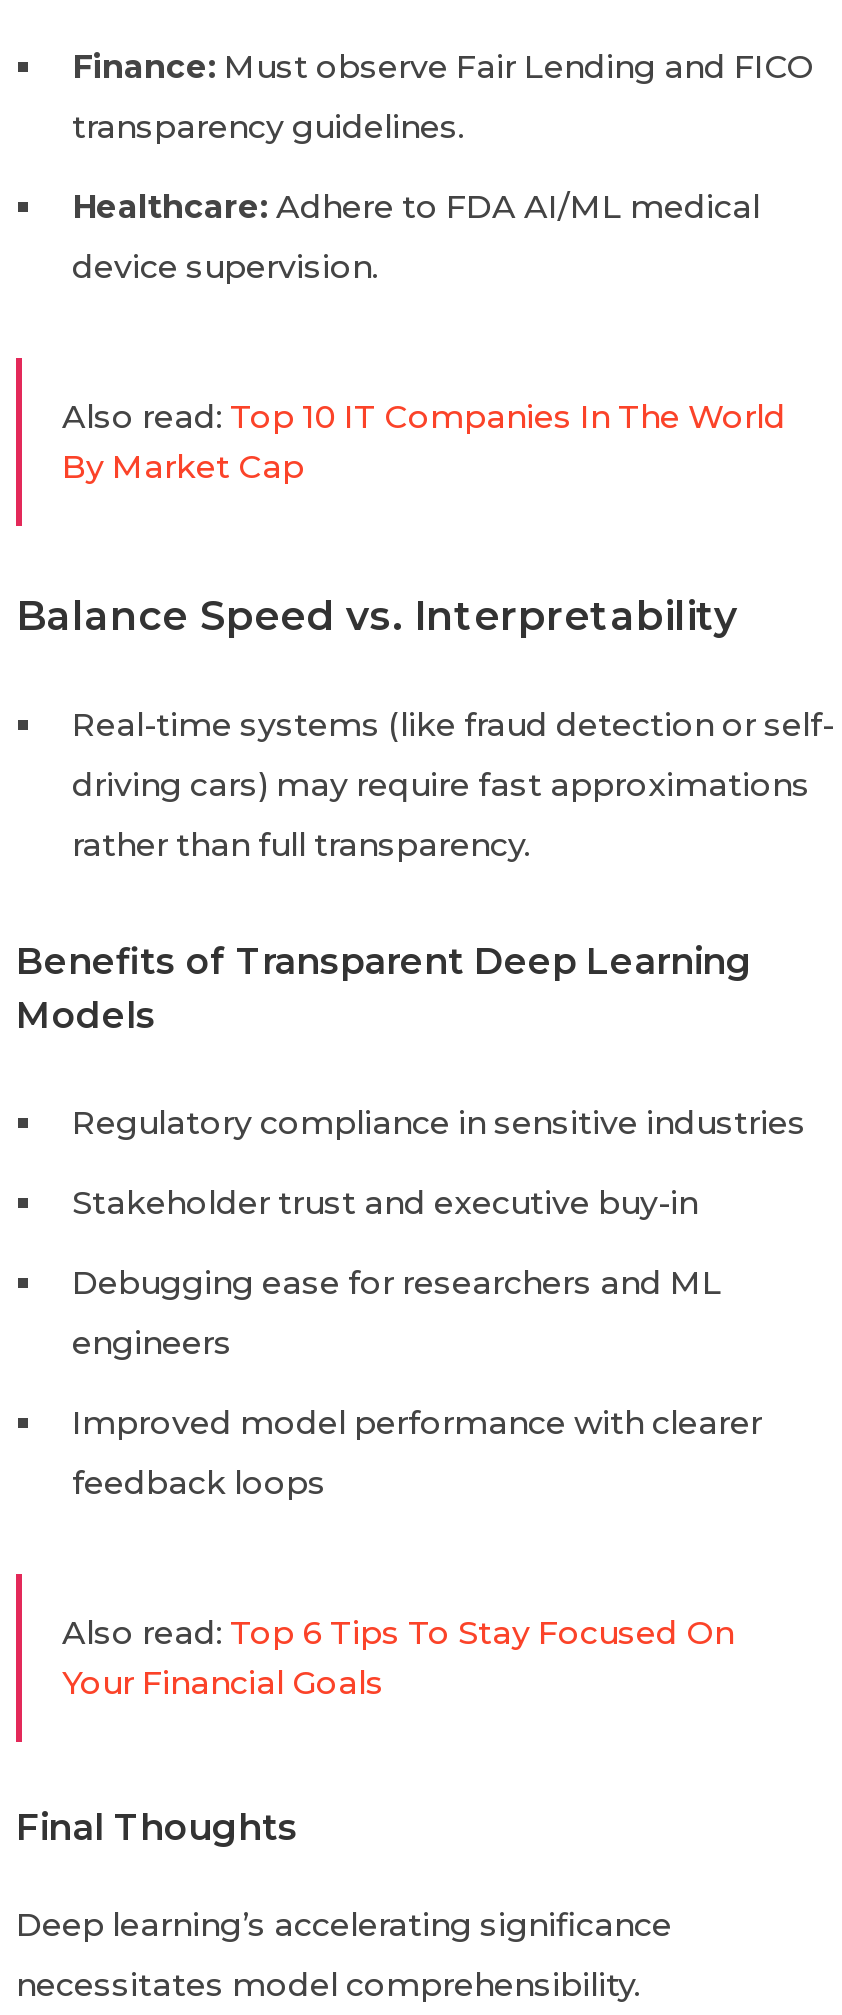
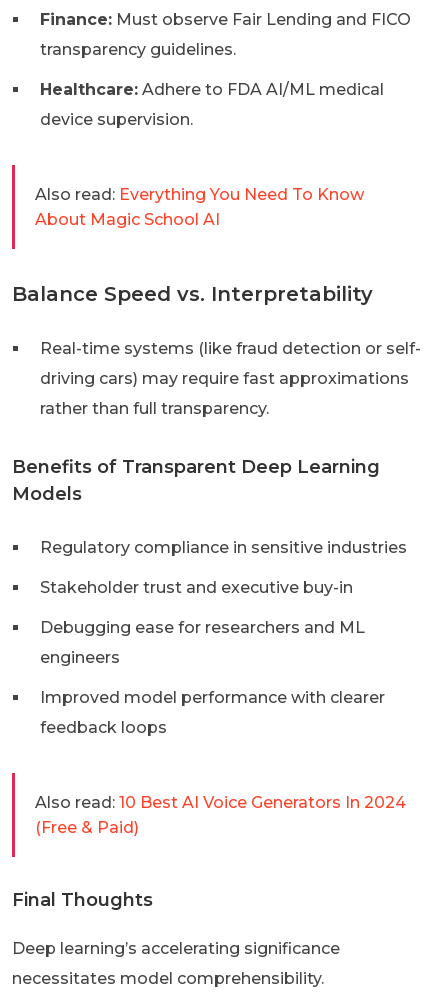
- Also read: Top 10 IT Companies In The World
- By Market Cap
+ Also read: Everything You Need To Know
+ About Magic School AI

- Also read: Top 6 Tips To Stay Focused On
- Your Financial Goals
+ Also read: 10 Best AI Voice Generators In 2024
+ (Free & Paid)
